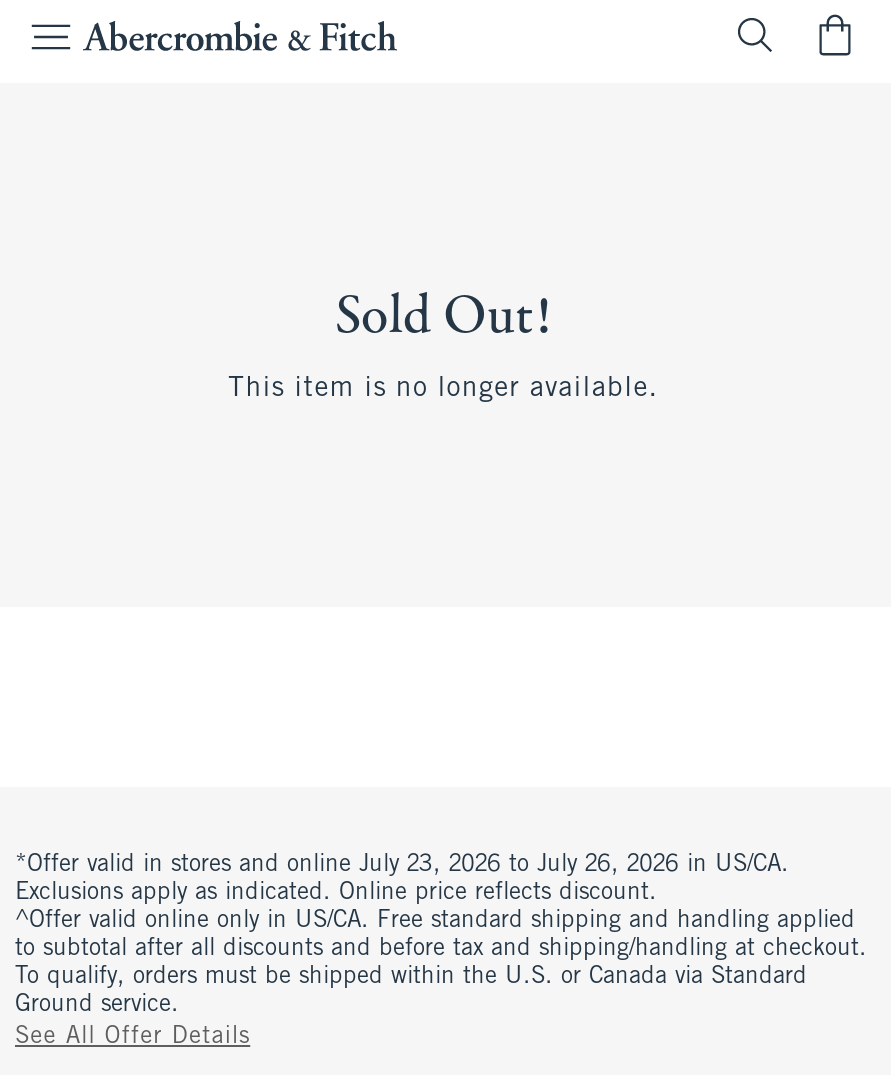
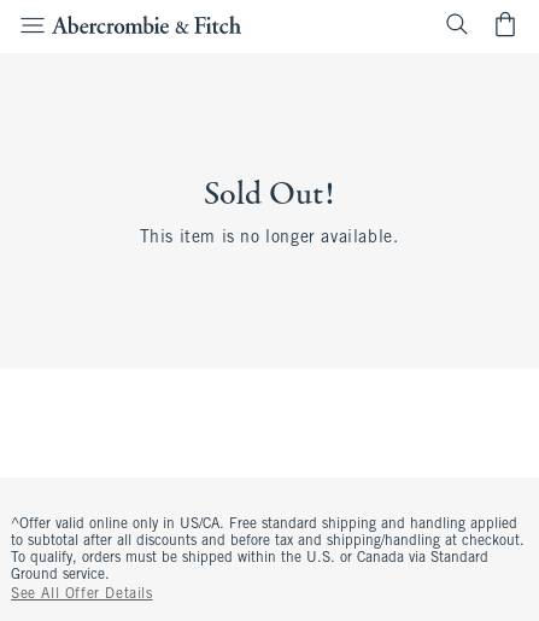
- *Offer valid in stores and online July 23, 2026 to July 26, 2026 in US/CA.
- Exclusions apply as indicated. Online price reflects discount.
